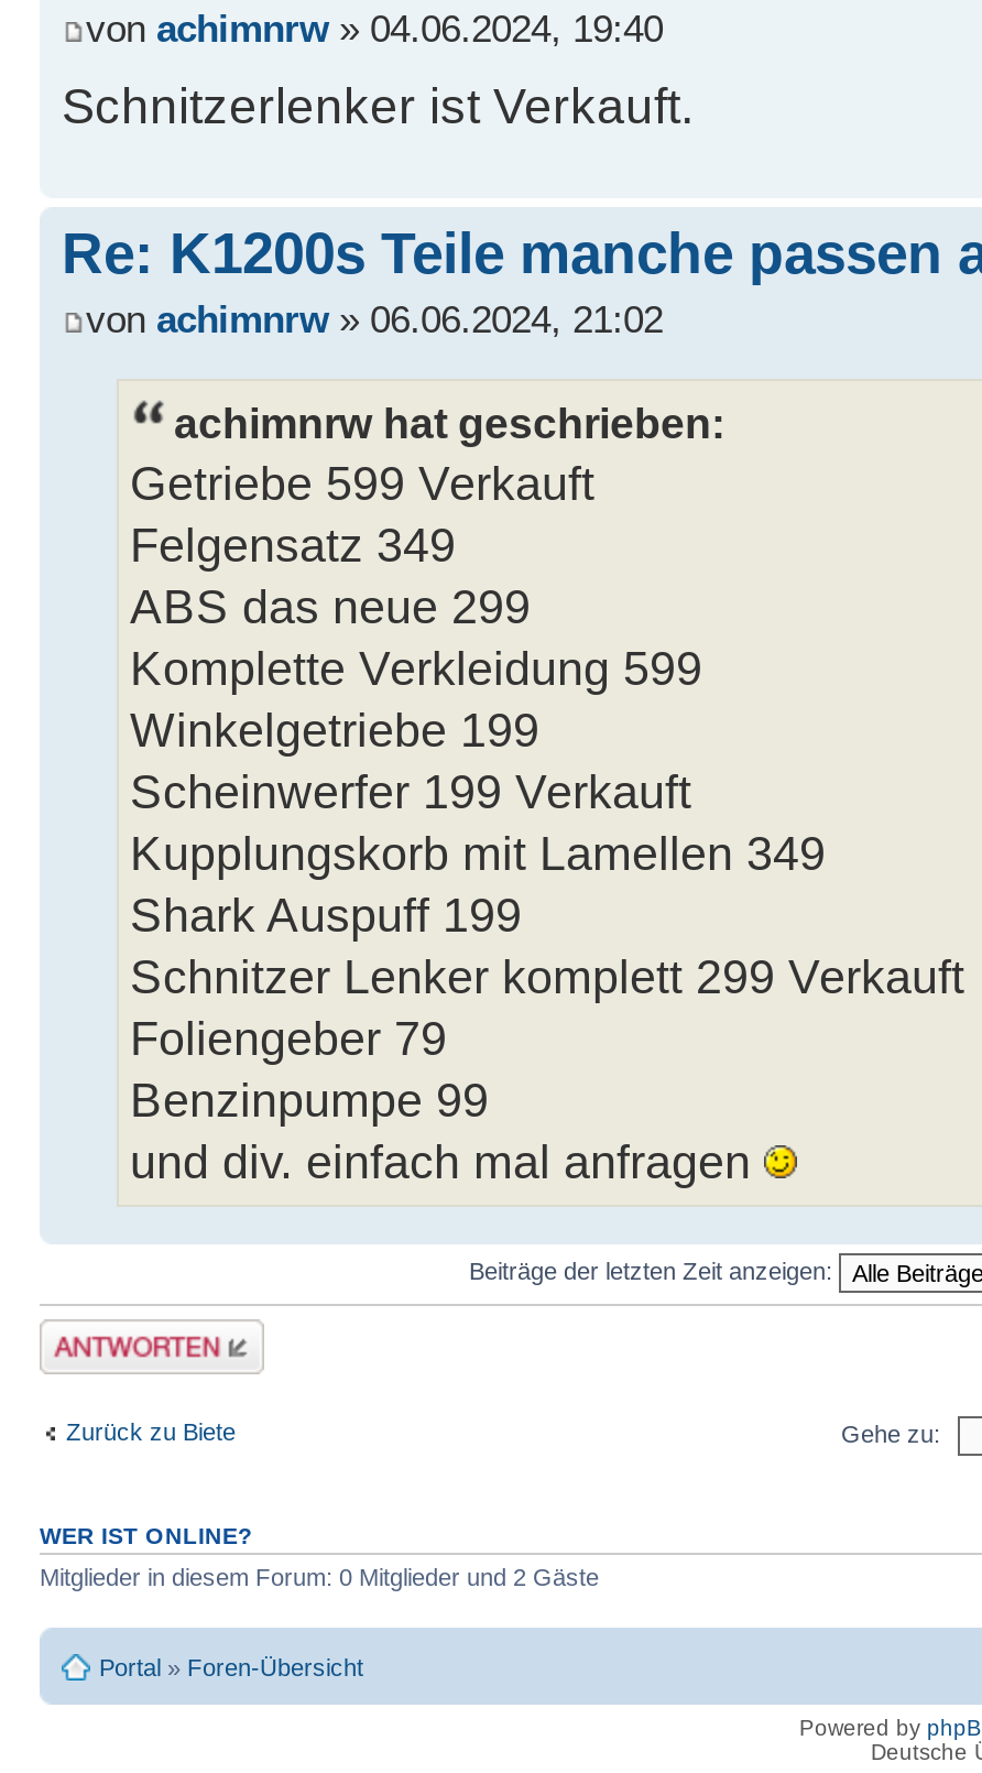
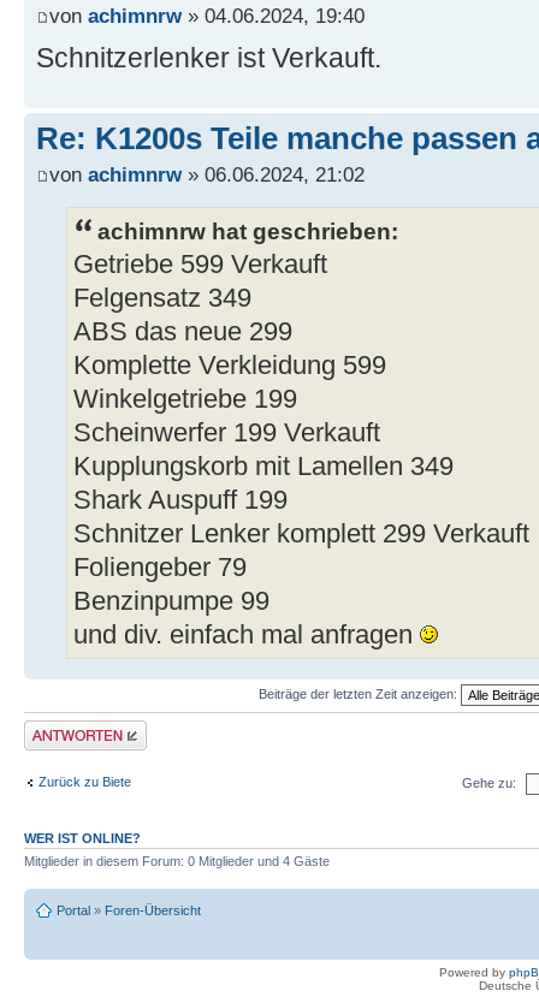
- Mitglieder in diesem Forum: 0 Mitglieder und 2 Gäste
+ Mitglieder in diesem Forum: 0 Mitglieder und 4 Gäste
